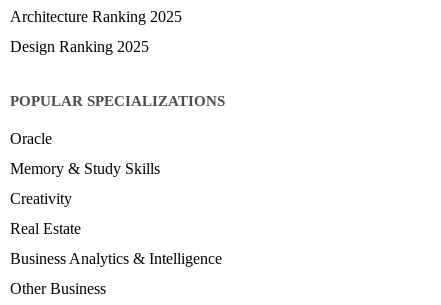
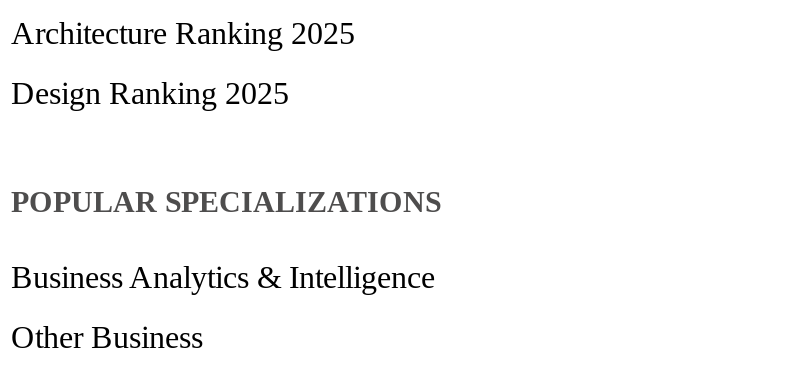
- Oracle
- Memory & Study Skills
- Creativity
- Real Estate
